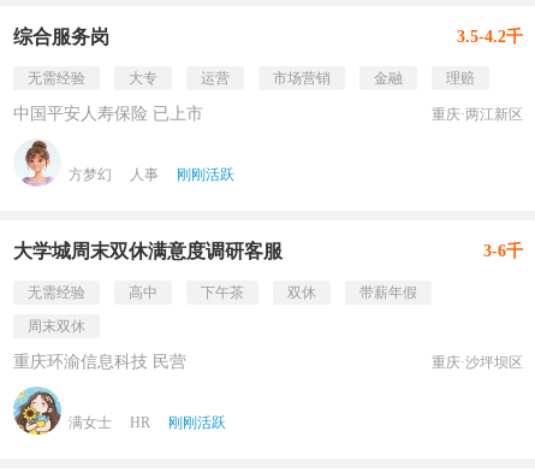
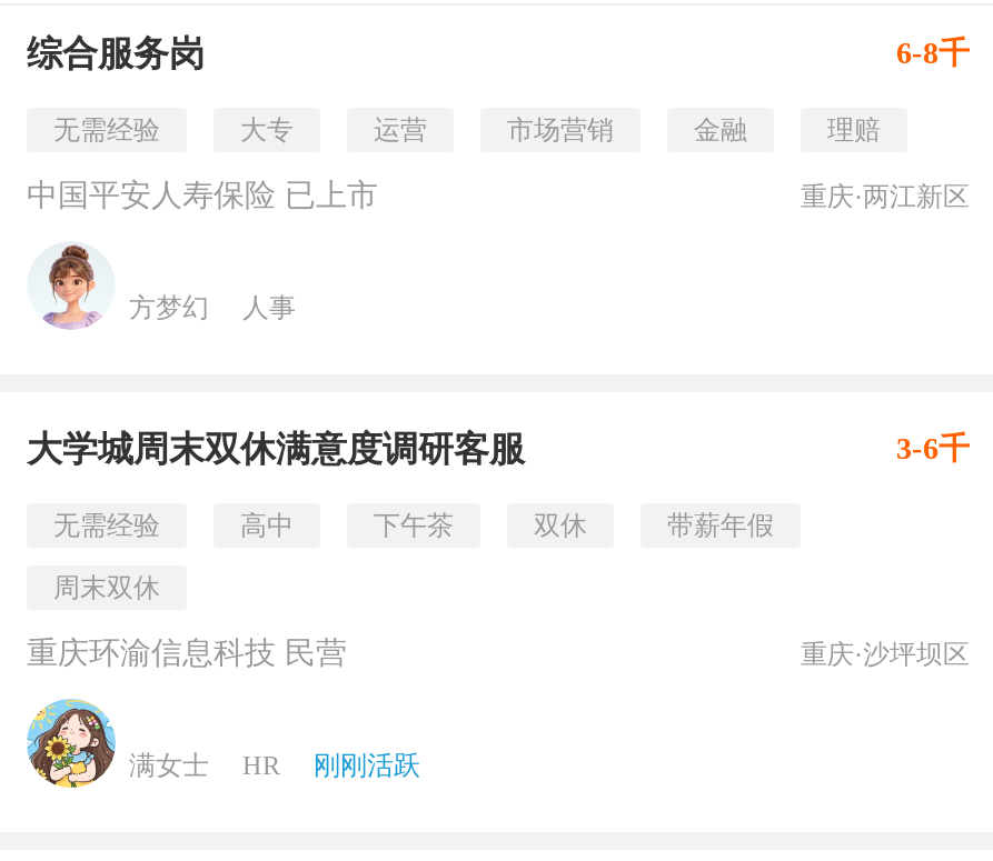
- 3.5-4.2千
+ 6-8千

- 刚刚活跃
